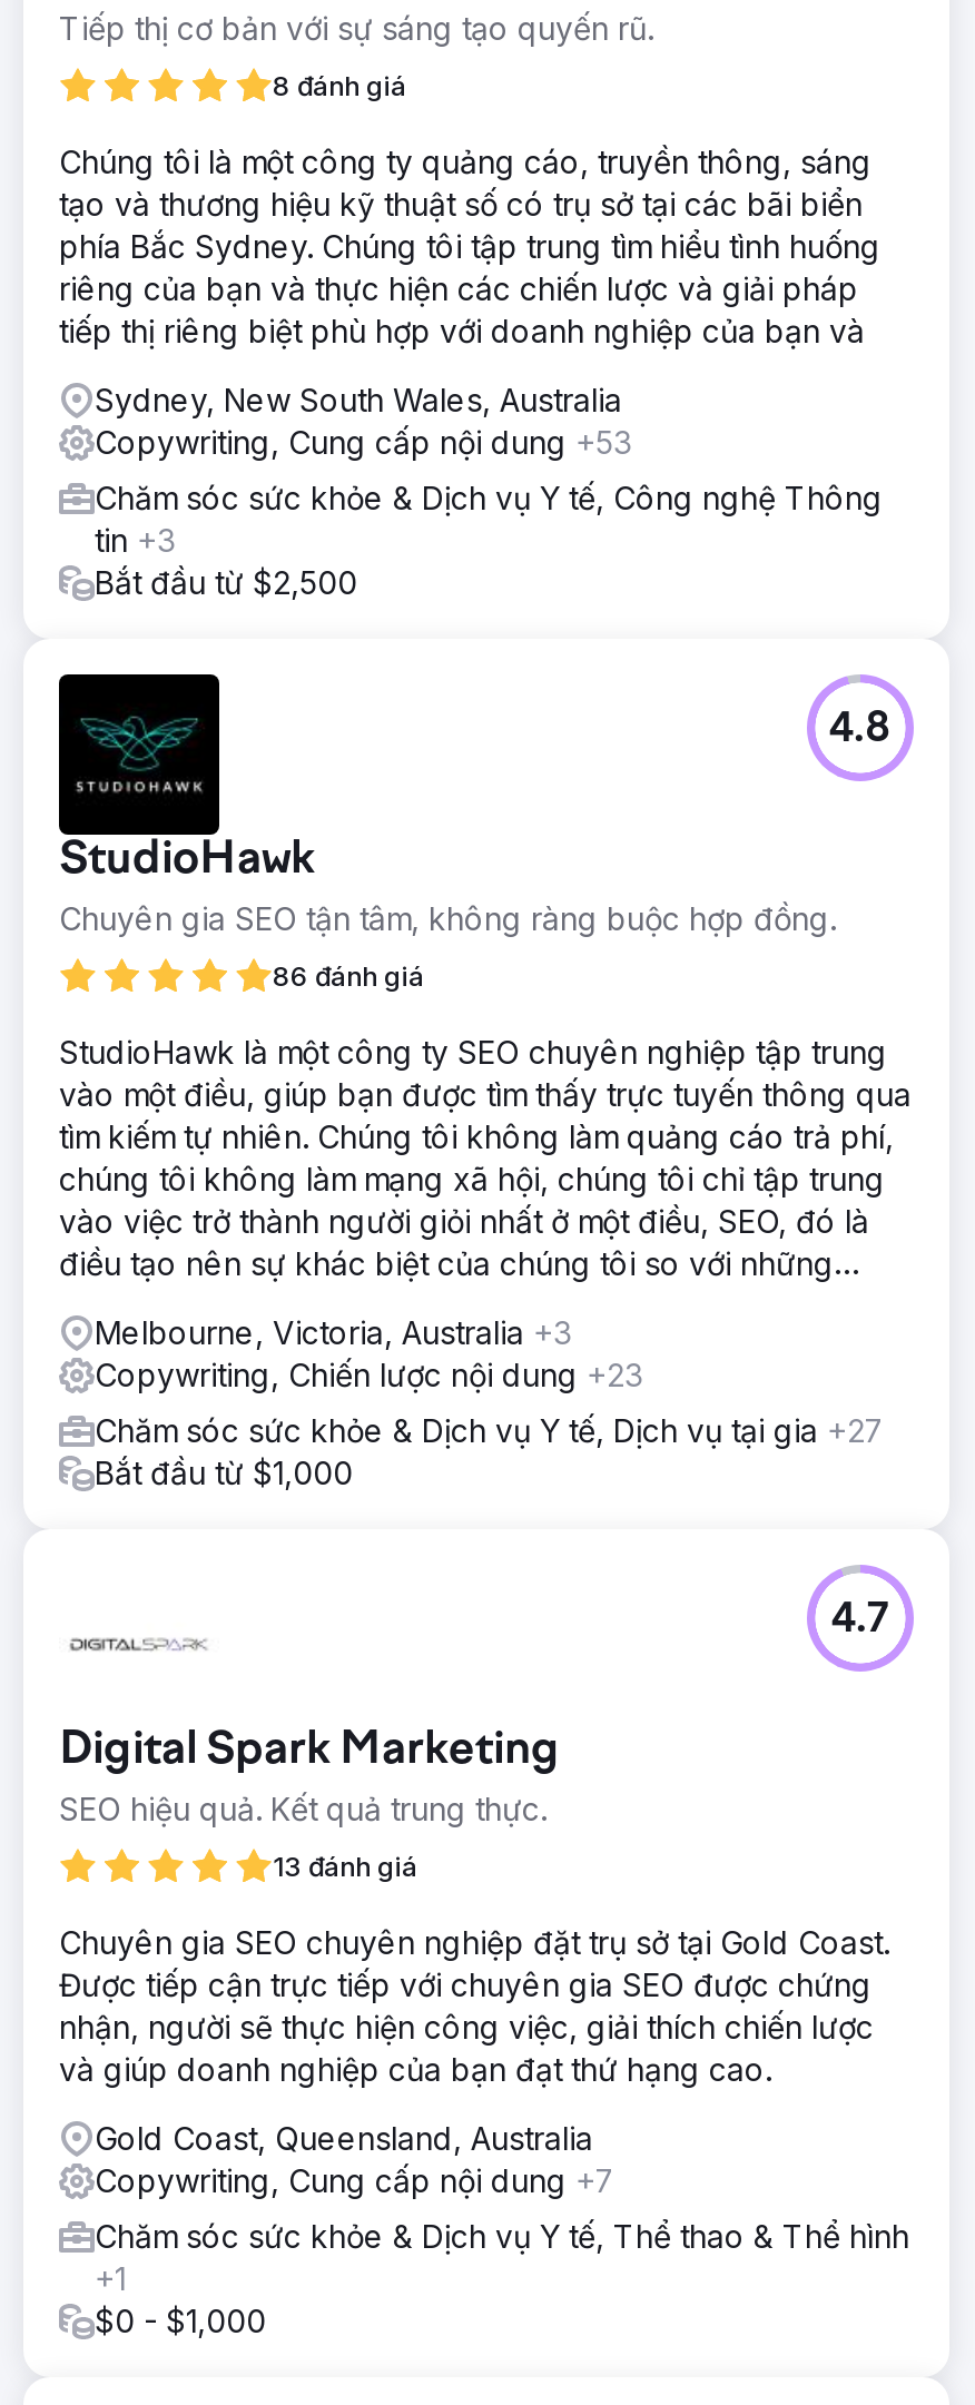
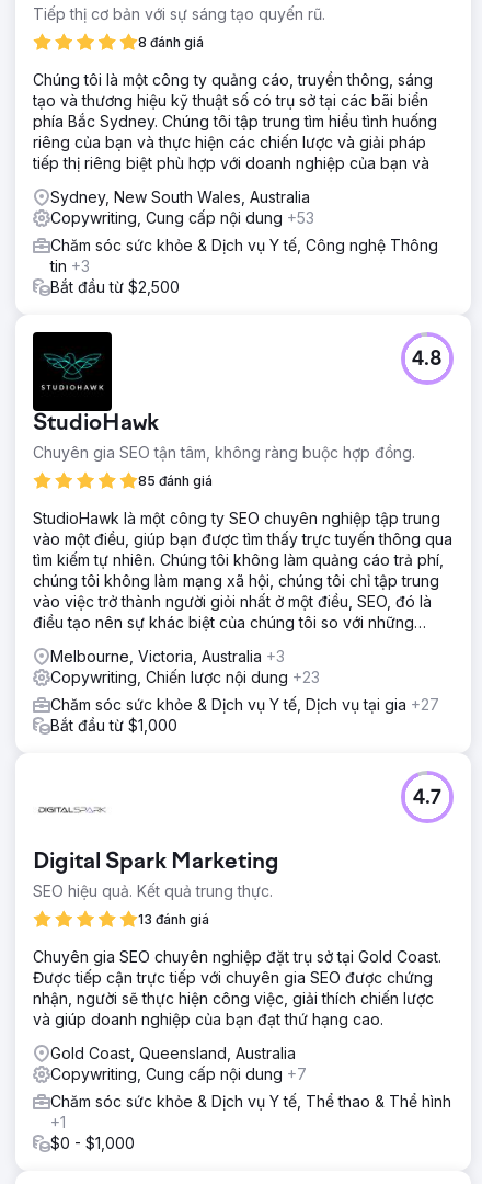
- 86 đánh giá
+ 85 đánh giá
